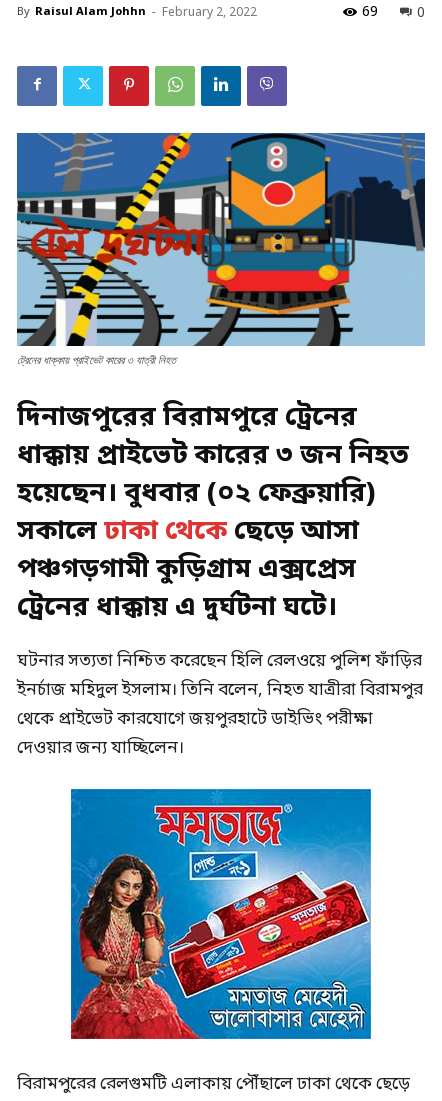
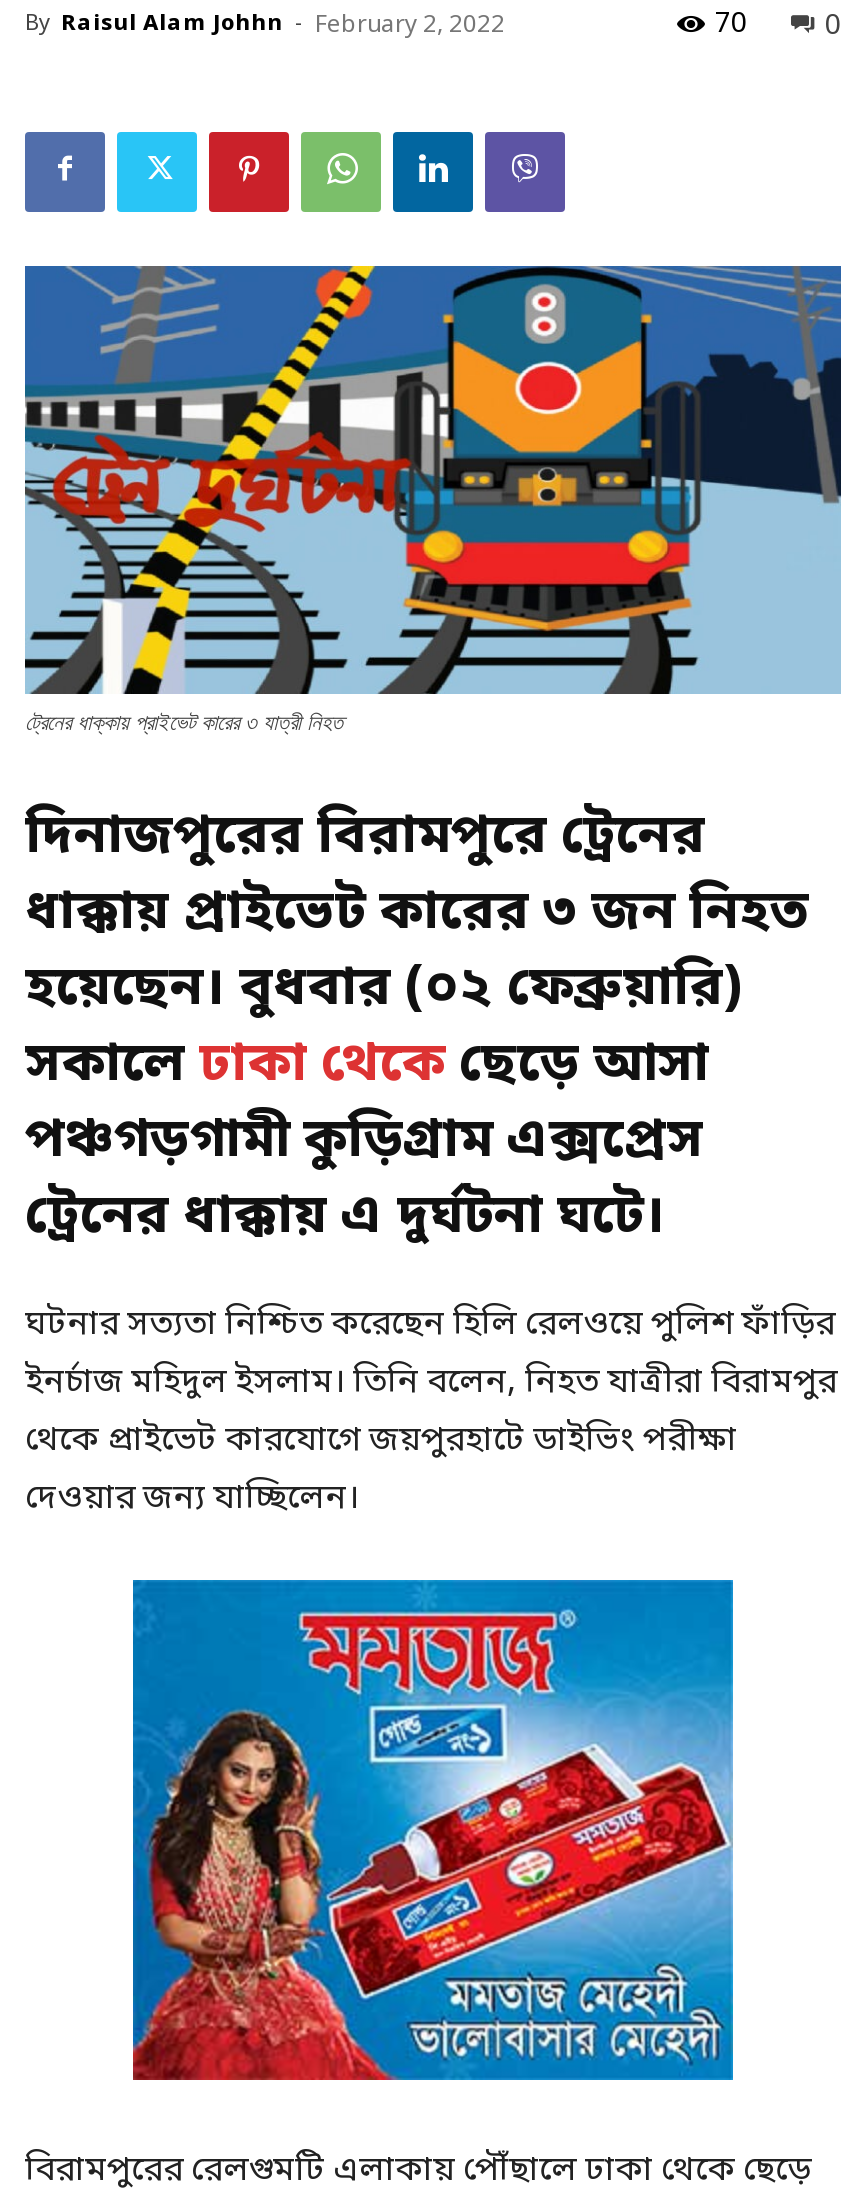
- 69
+ 70
